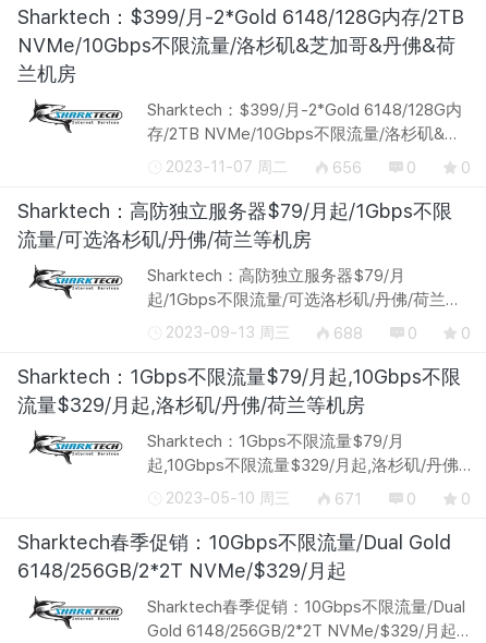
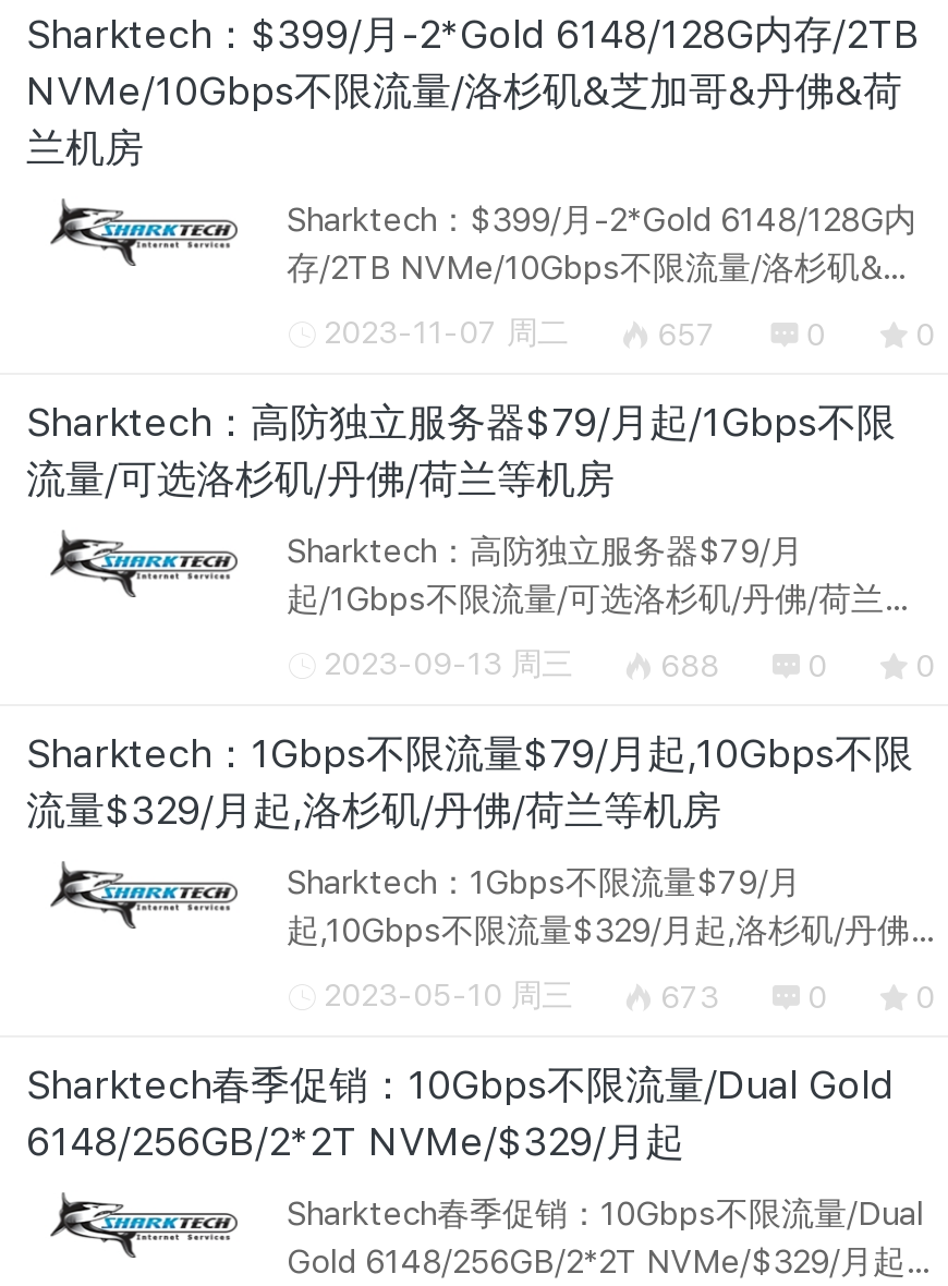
- 656
+ 657

- 671
+ 673
